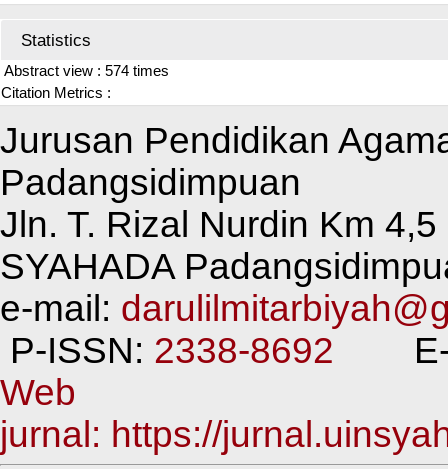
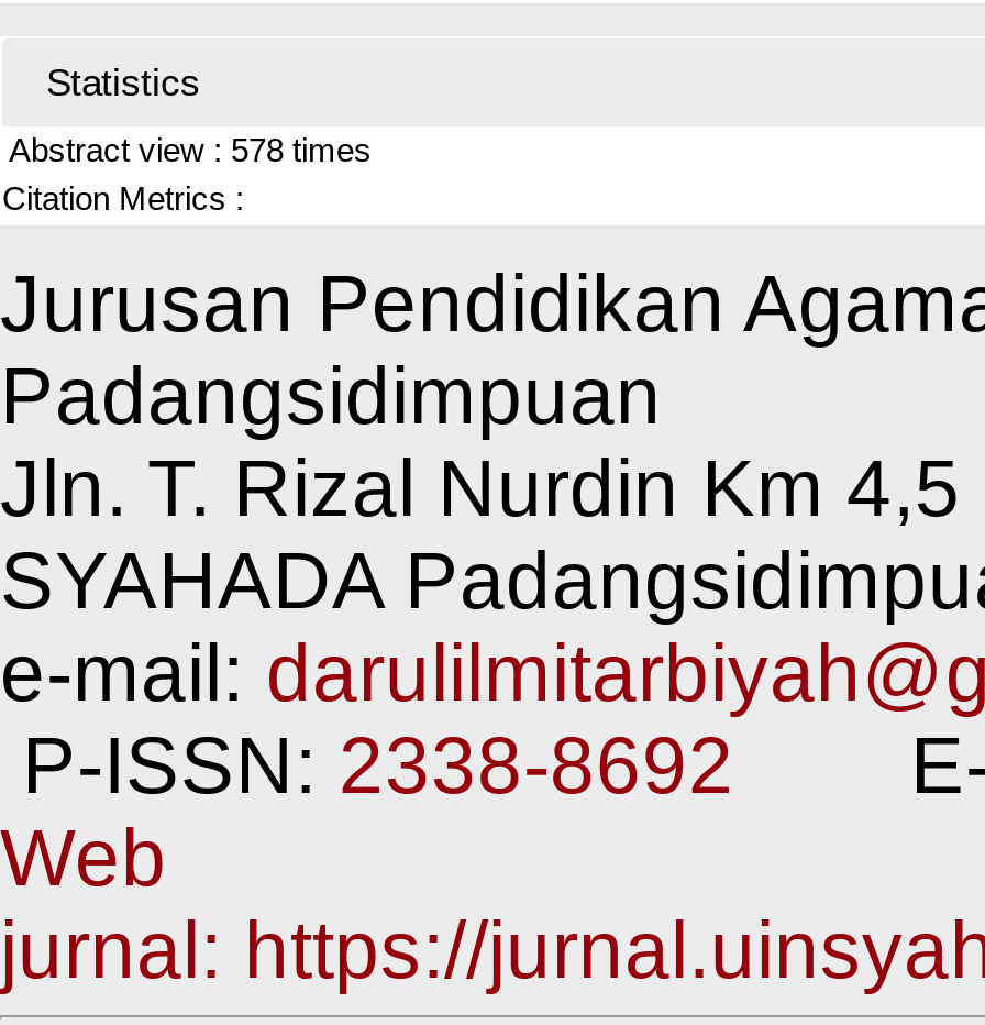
- Abstract view : 574 times
+ Abstract view : 578 times
